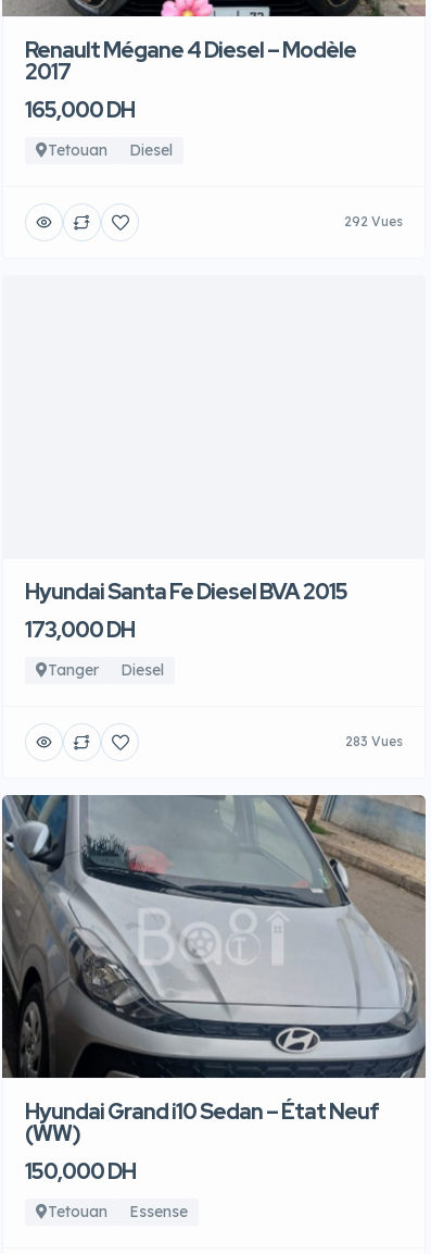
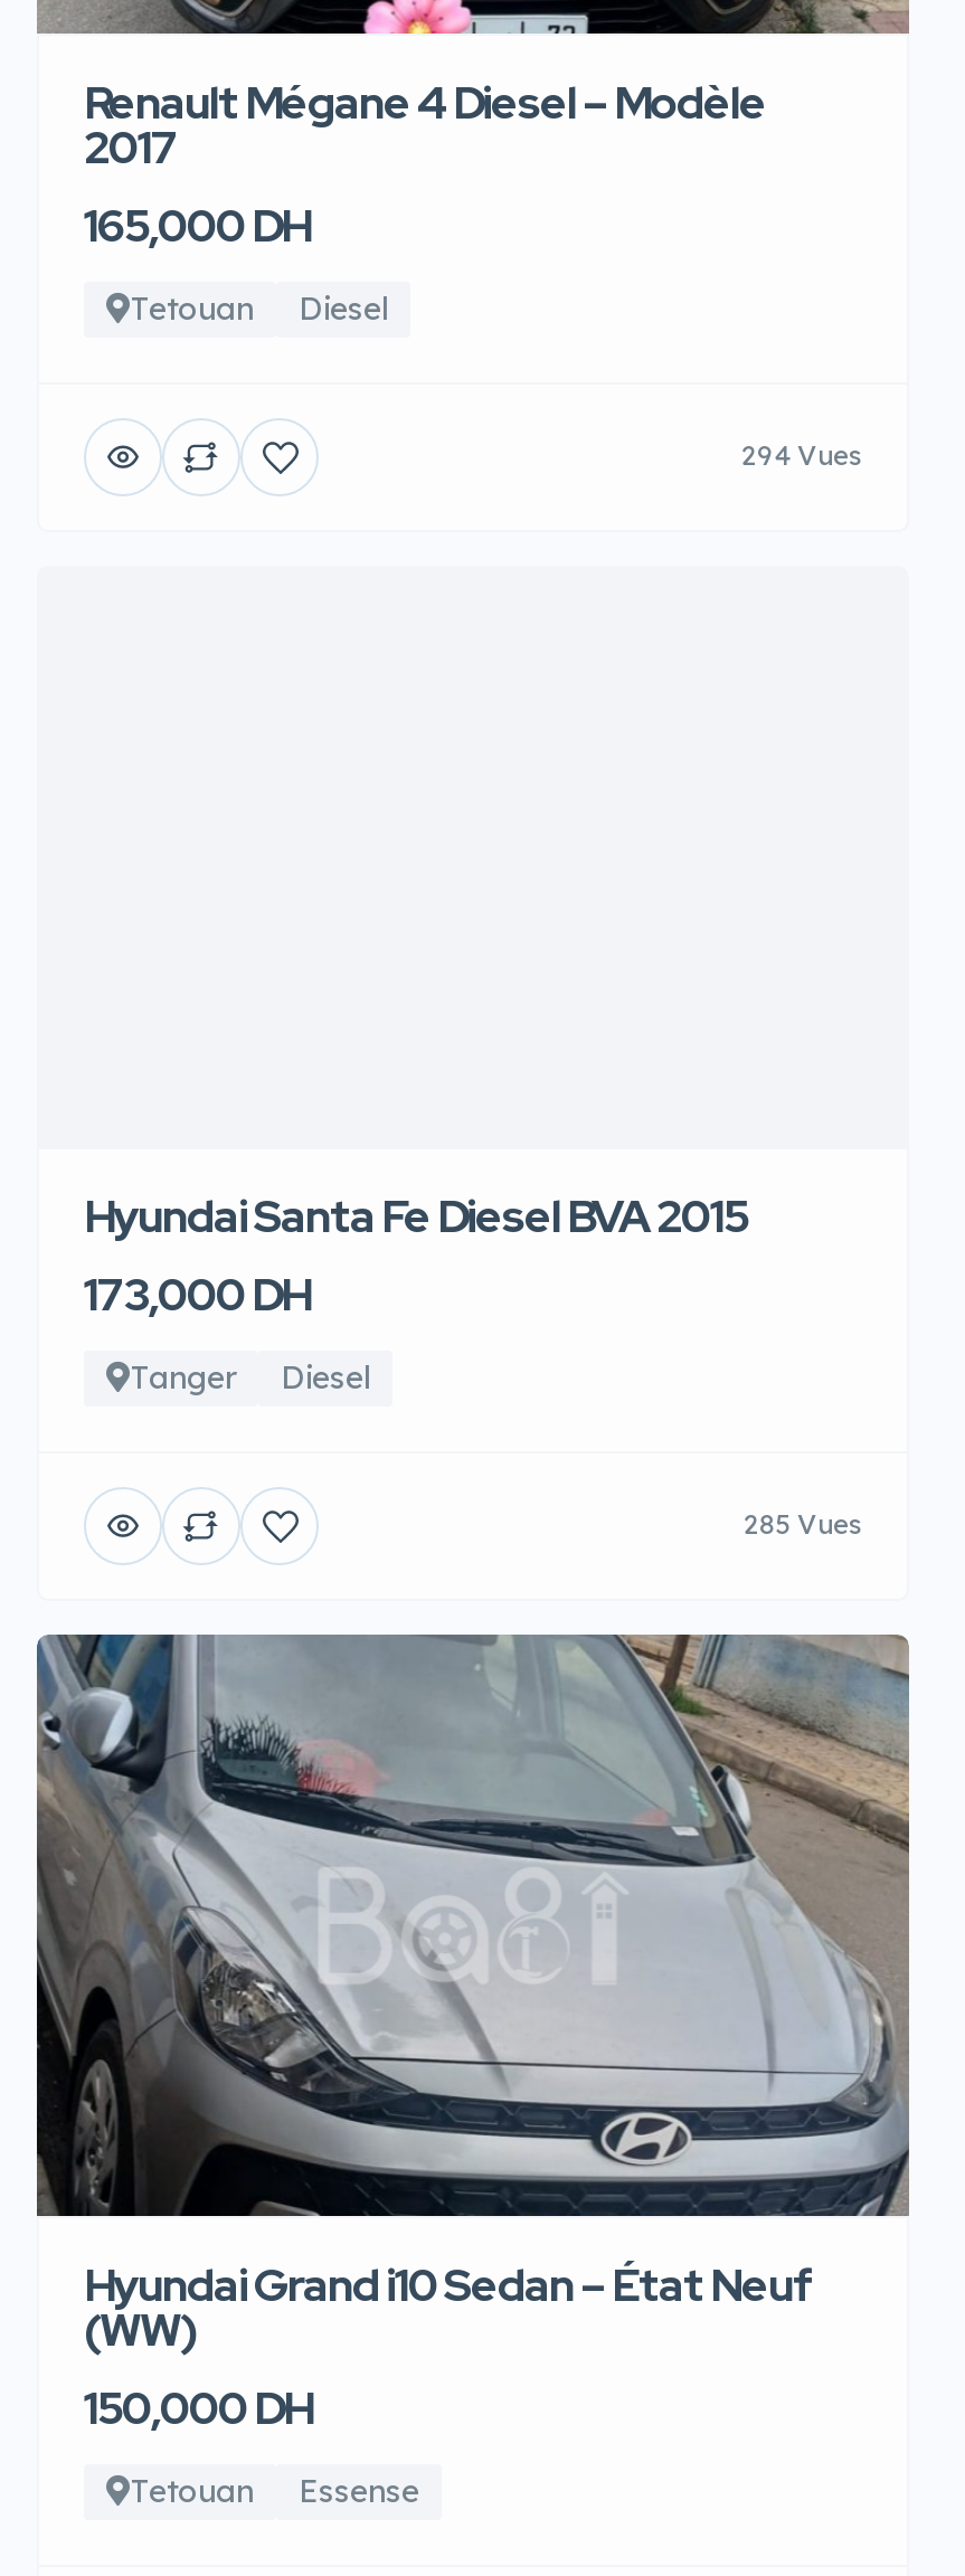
- 292 Vues
+ 294 Vues

- 283 Vues
+ 285 Vues
